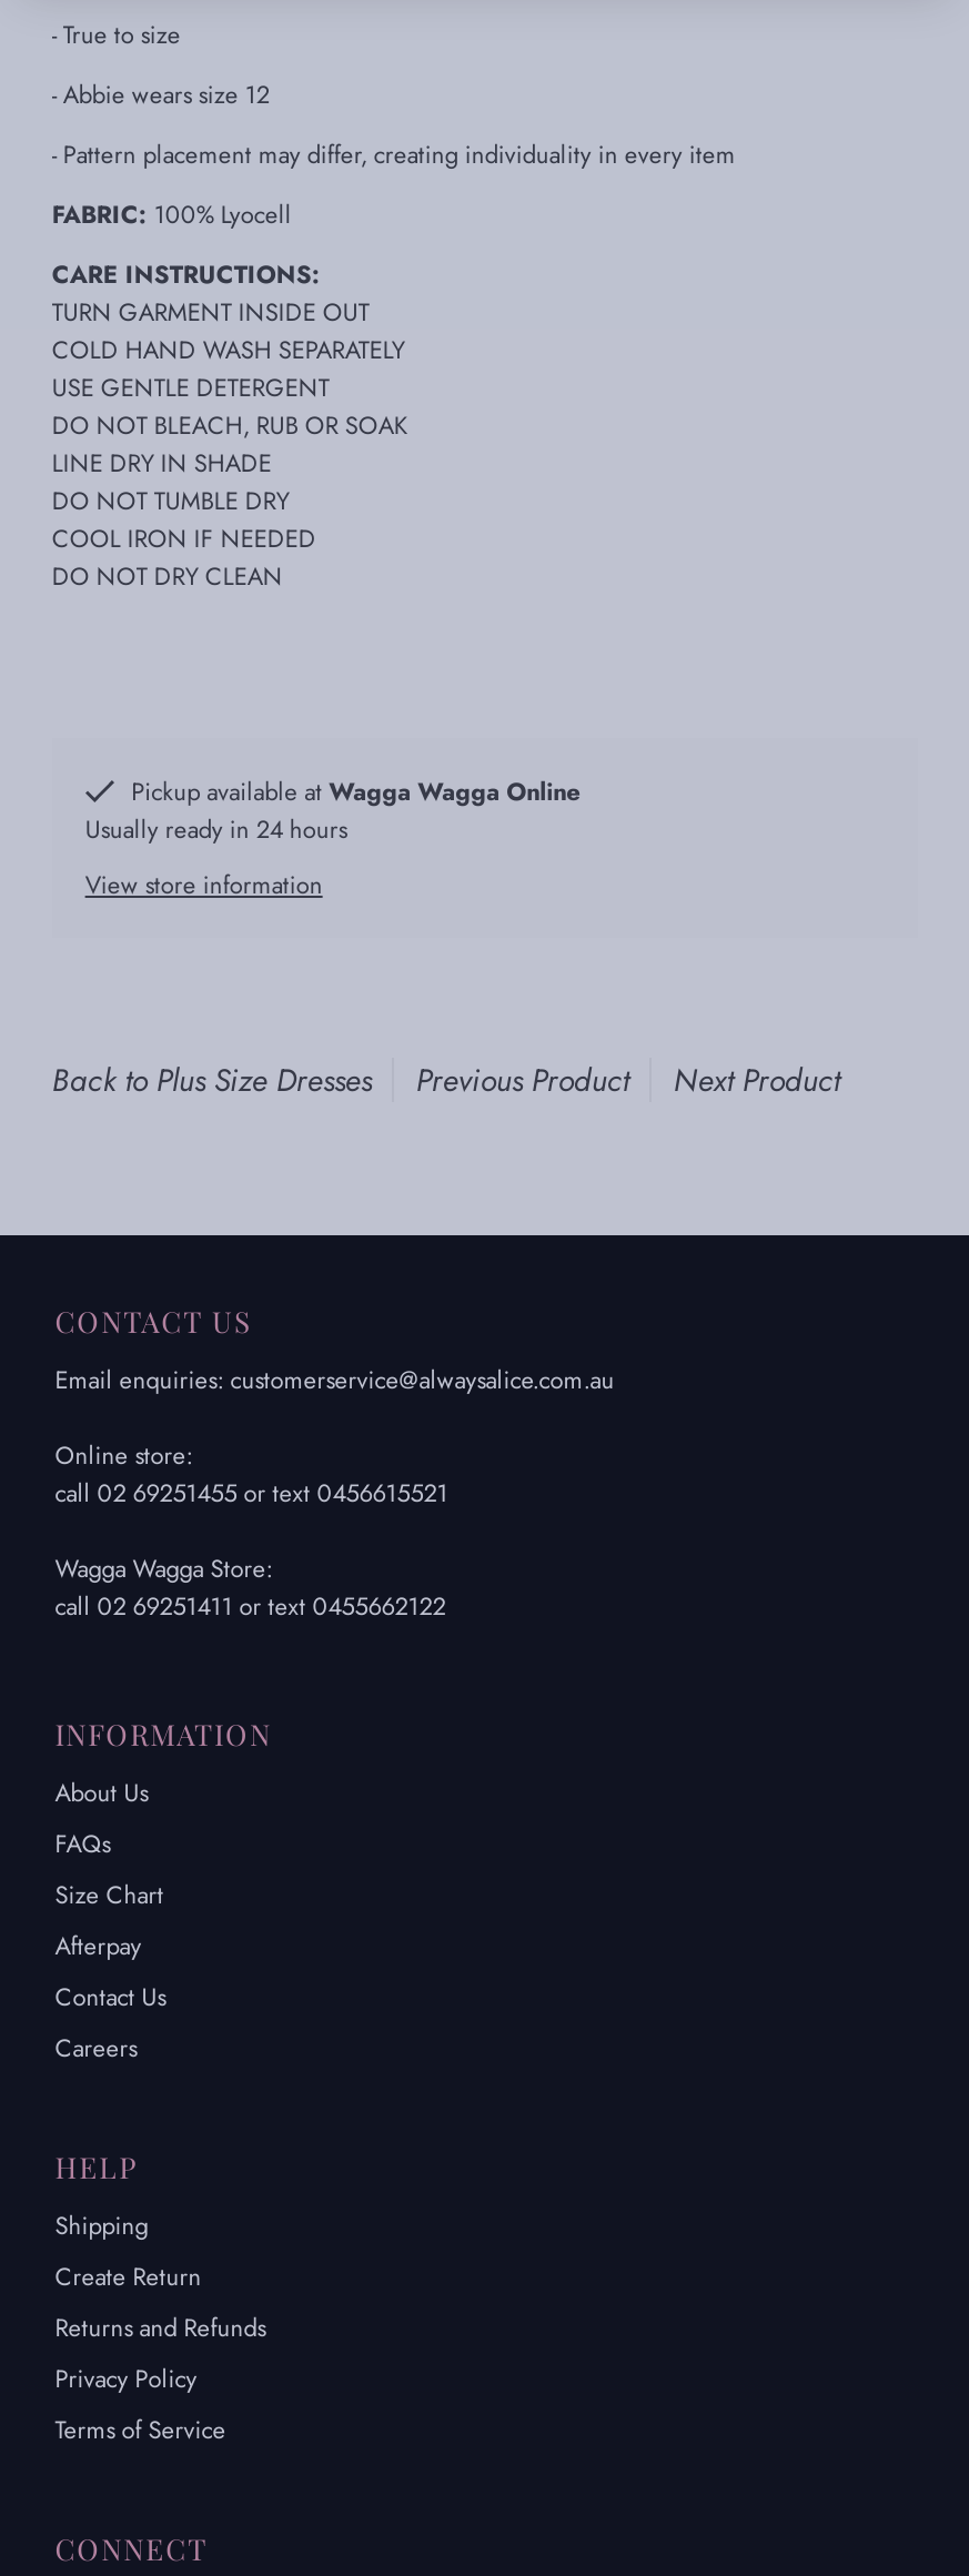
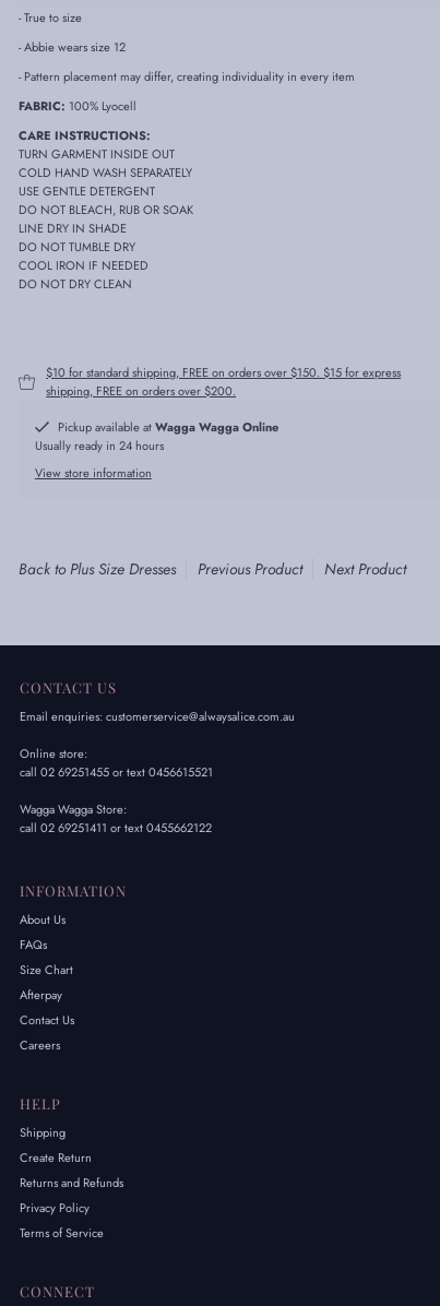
+ $10 for standard shipping, FREE on orders over $150. $15 for express
+ shipping, FREE on orders over $200.
